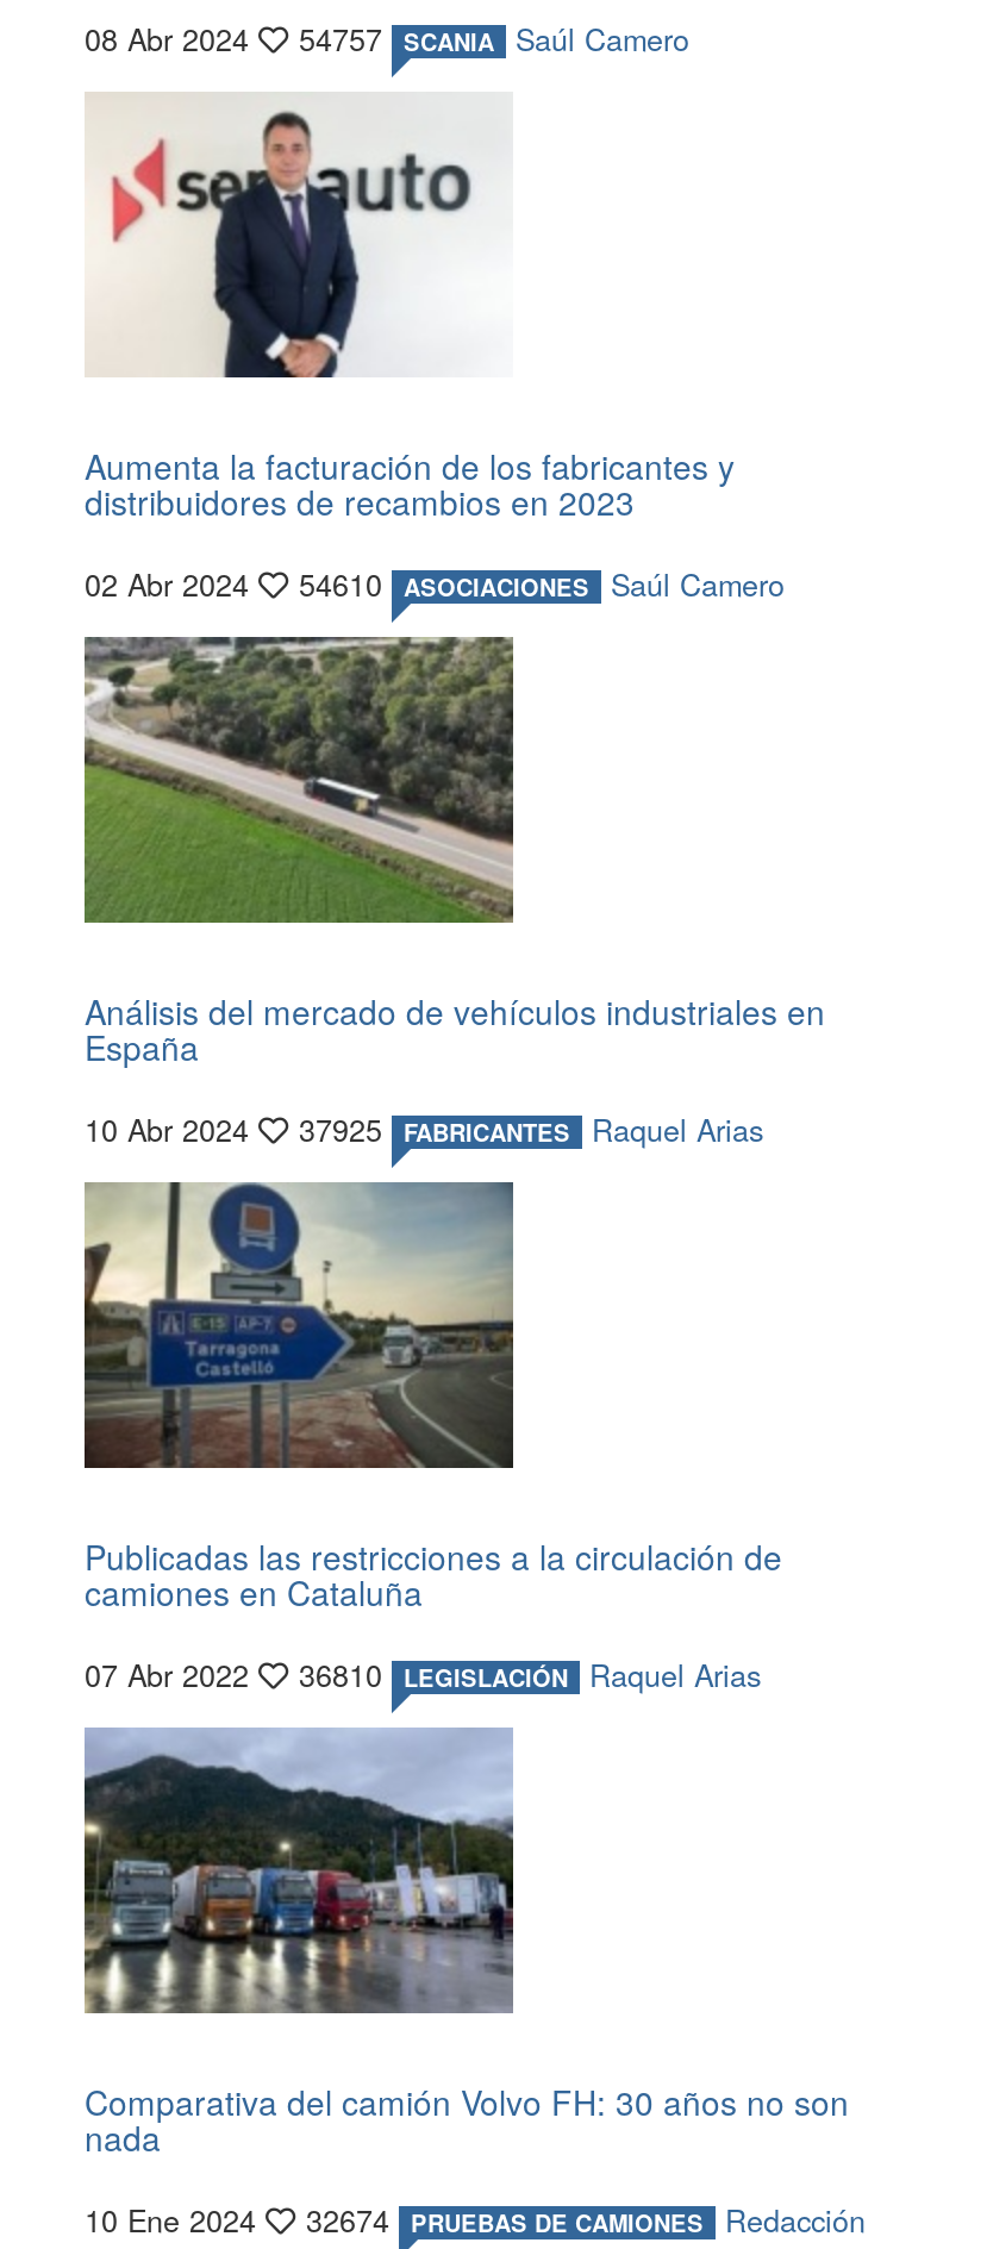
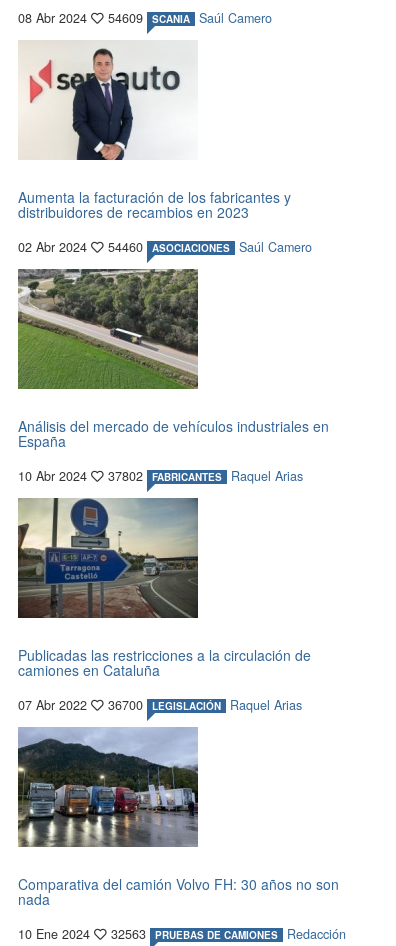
- 08 Abr 2024 54757 SCANIA Saúl Camero
+ 08 Abr 2024 54609 SCANIA Saúl Camero

- 02 Abr 2024 54610 ASOCIACIONES Saúl Camero
+ 02 Abr 2024 54460 ASOCIACIONES Saúl Camero

- 10 Abr 2024 37925 FABRICANTES Raquel Arias
+ 10 Abr 2024 37802 FABRICANTES Raquel Arias

- 07 Abr 2022 36810 LEGISLACIÓN Raquel Arias
+ 07 Abr 2022 36700 LEGISLACIÓN Raquel Arias

- 10 Ene 2024 32674 PRUEBAS DE CAMIONES Redacción
+ 10 Ene 2024 32563 PRUEBAS DE CAMIONES Redacción
